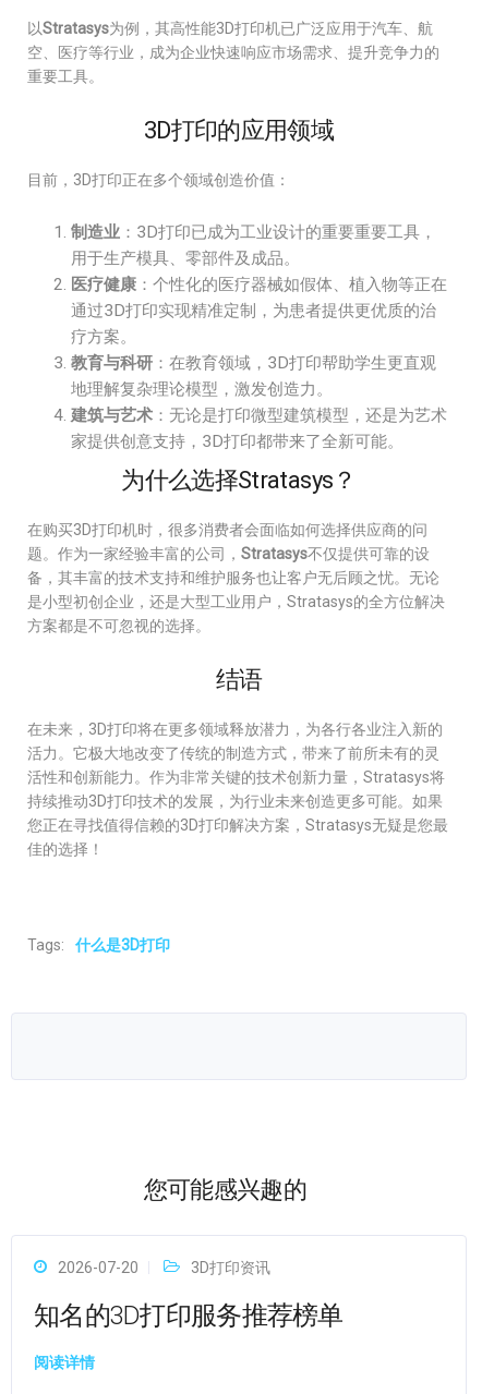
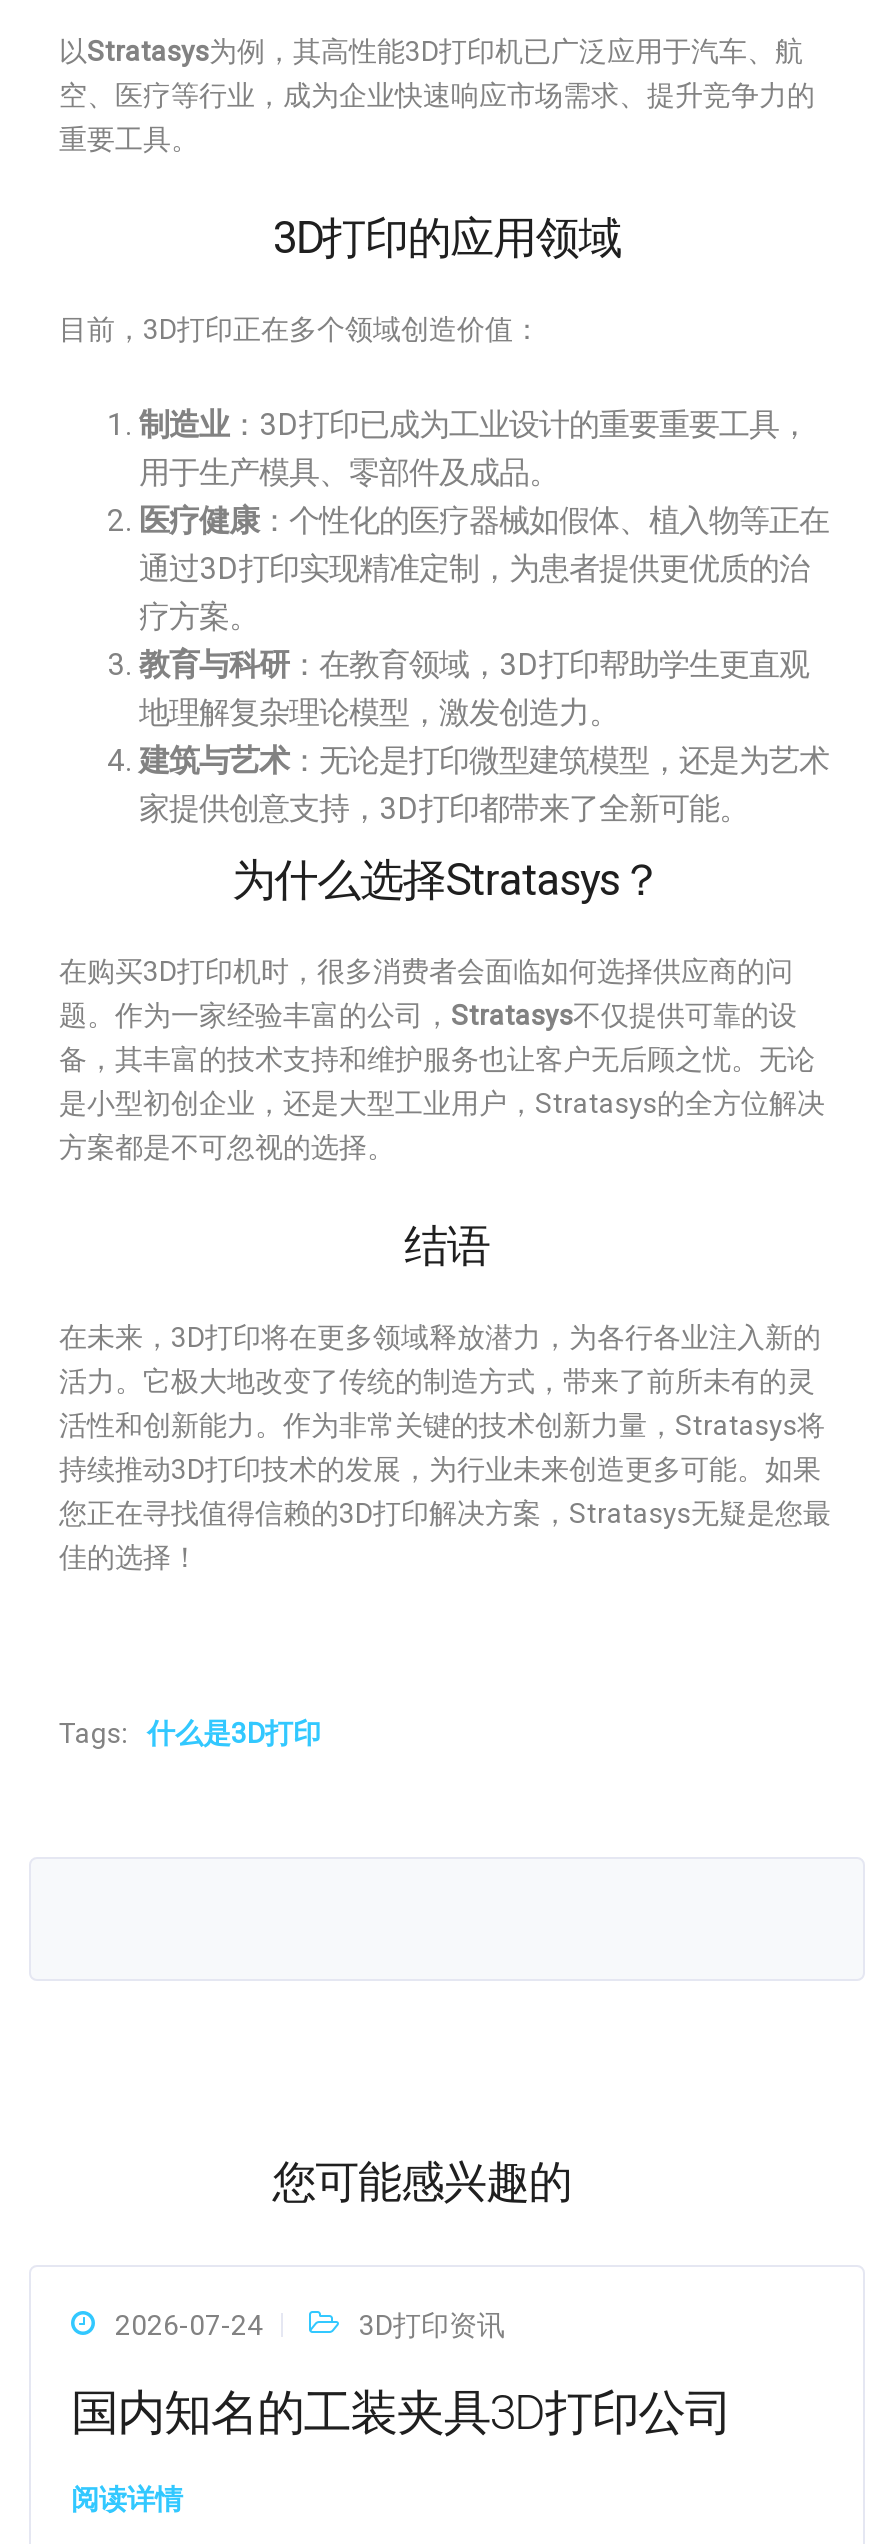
- 2026-07-20
+ 2026-07-24

- 知名的3D打印服务推荐榜单
+ 国内知名的工装夹具3D打印公司
